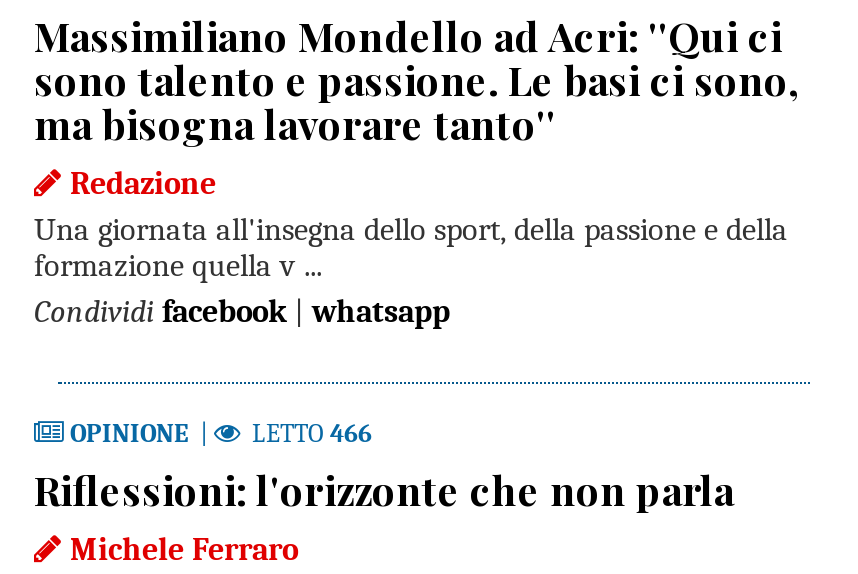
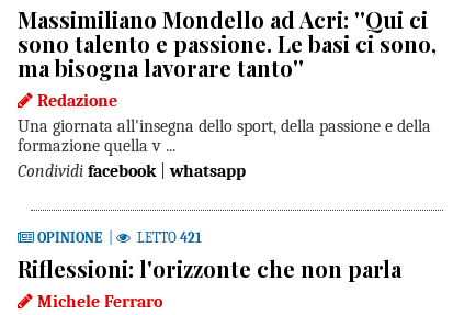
- LETTO 466
+ LETTO 421
